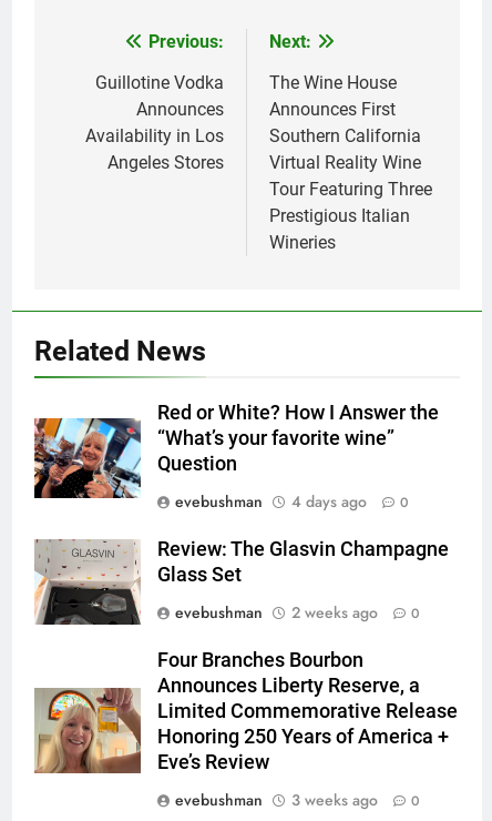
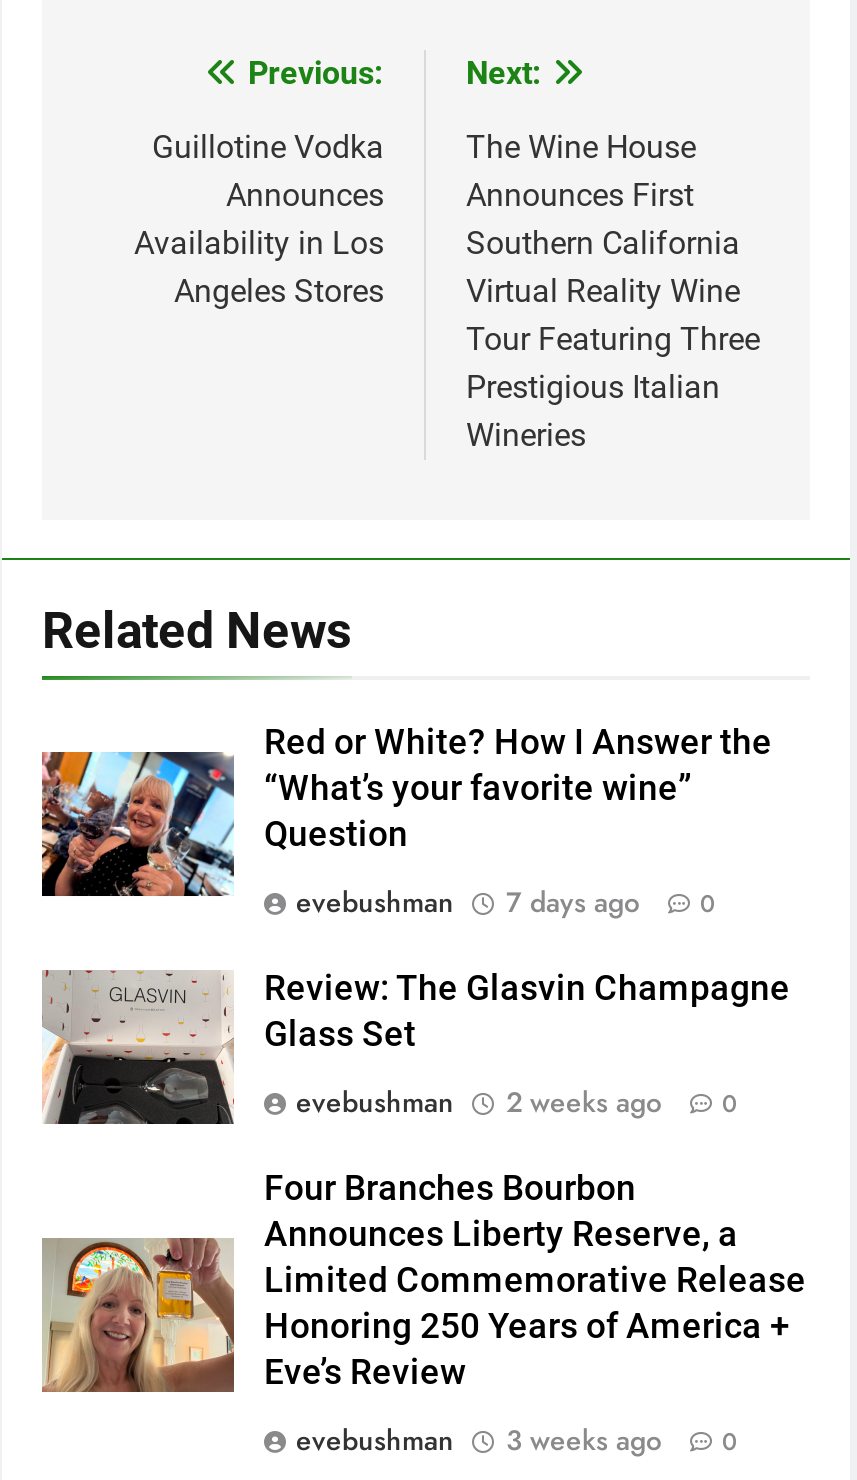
- evebushman 4 days ago 0
+ evebushman 7 days ago 0
